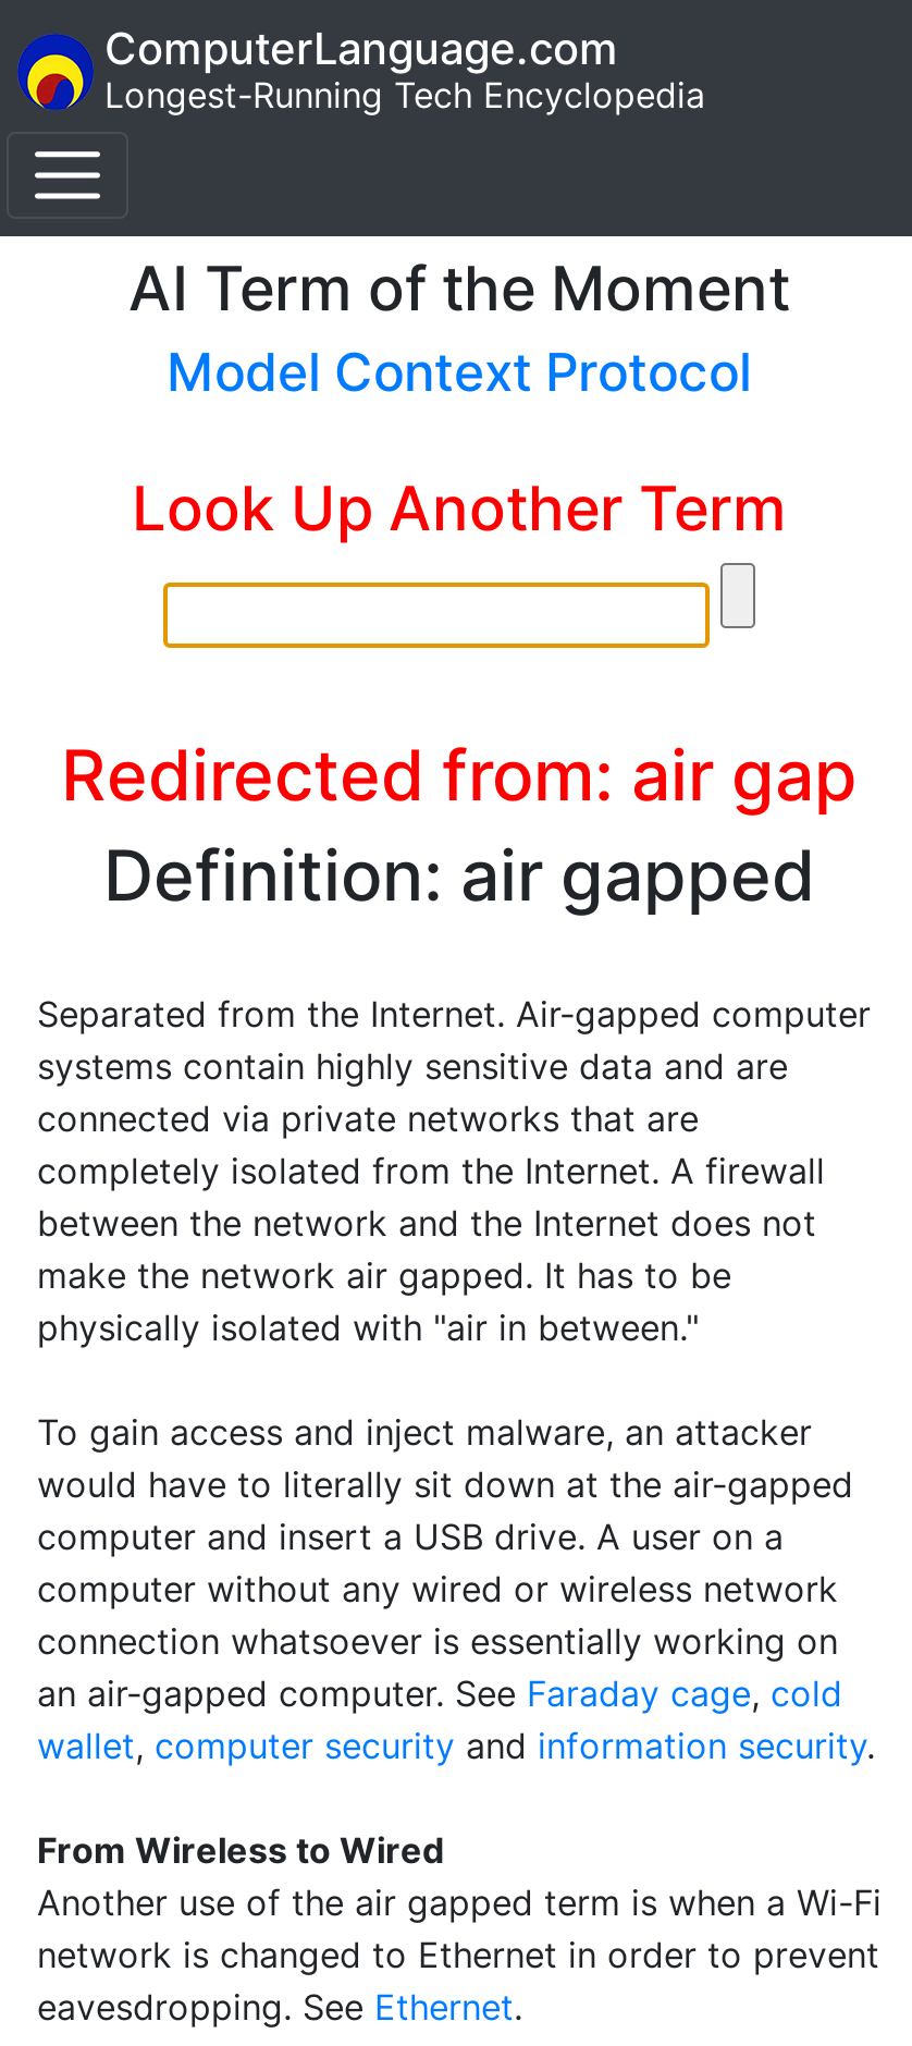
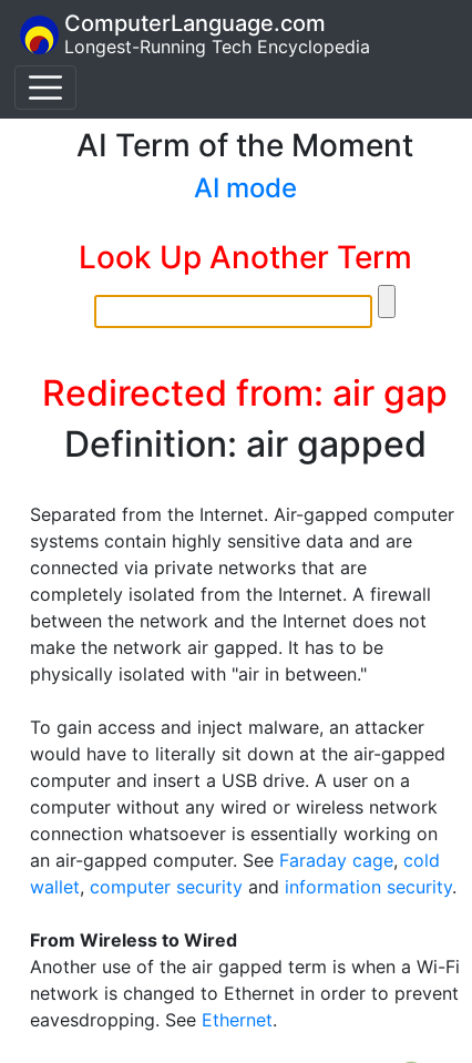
- Model Context Protocol
+ AI mode
